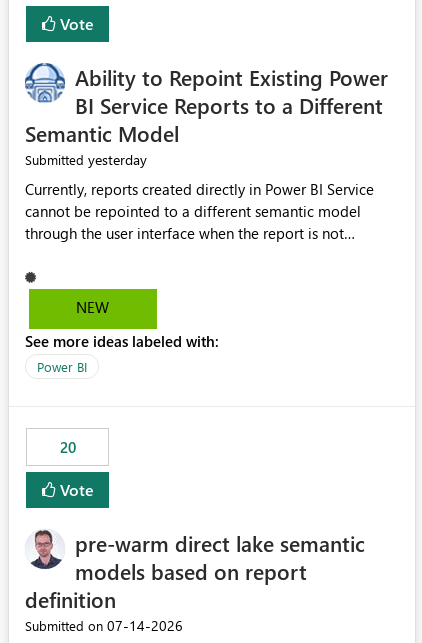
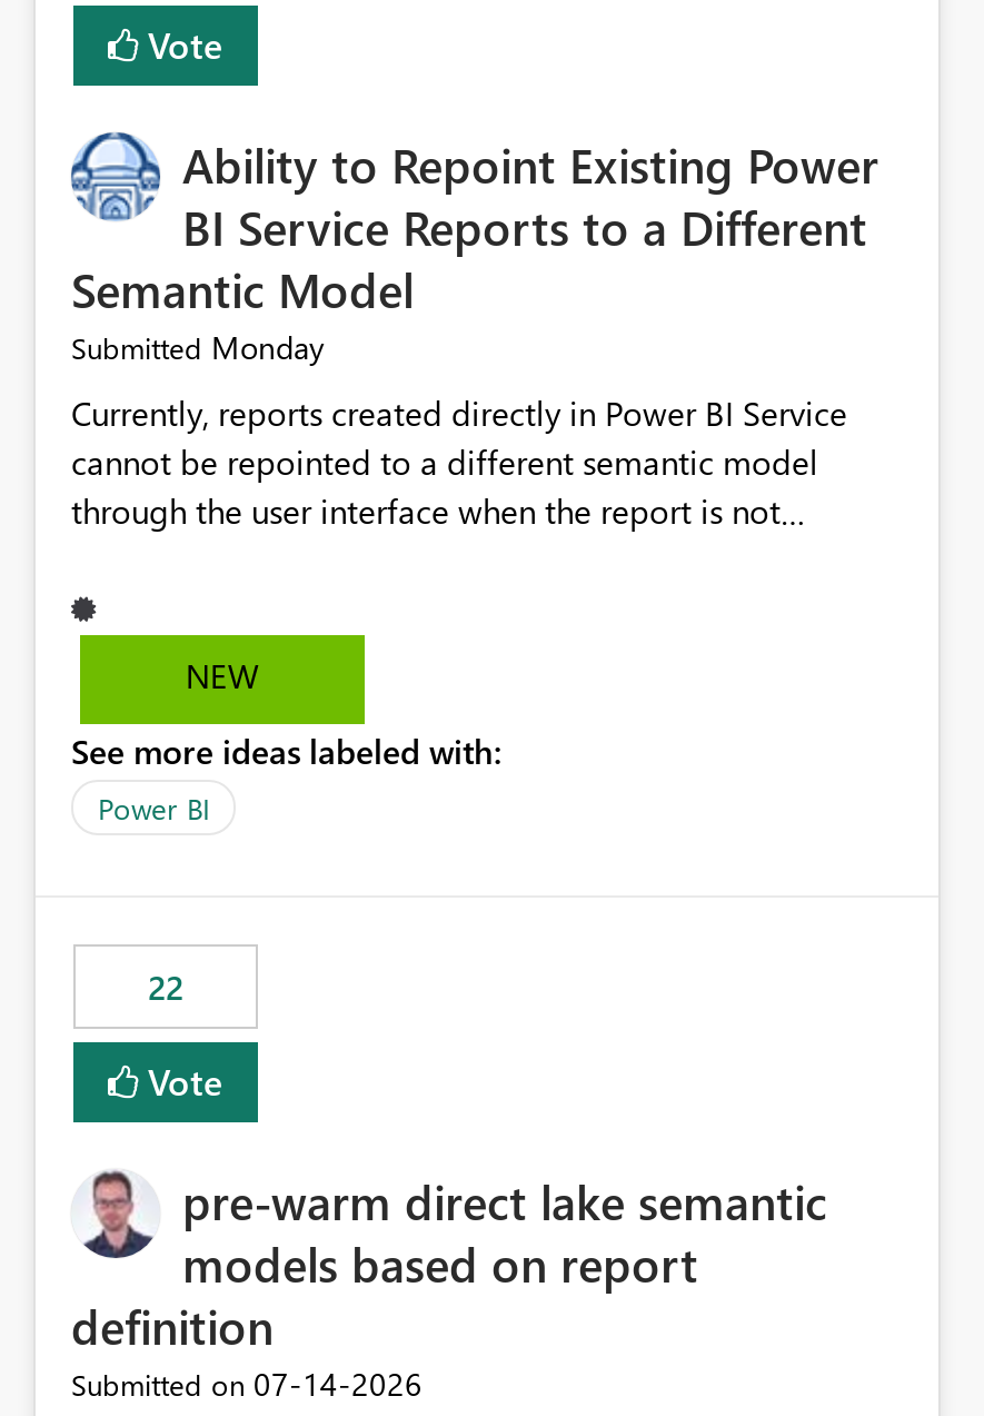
- Submitted yesterday
+ Submitted Monday

- 20
+ 22
